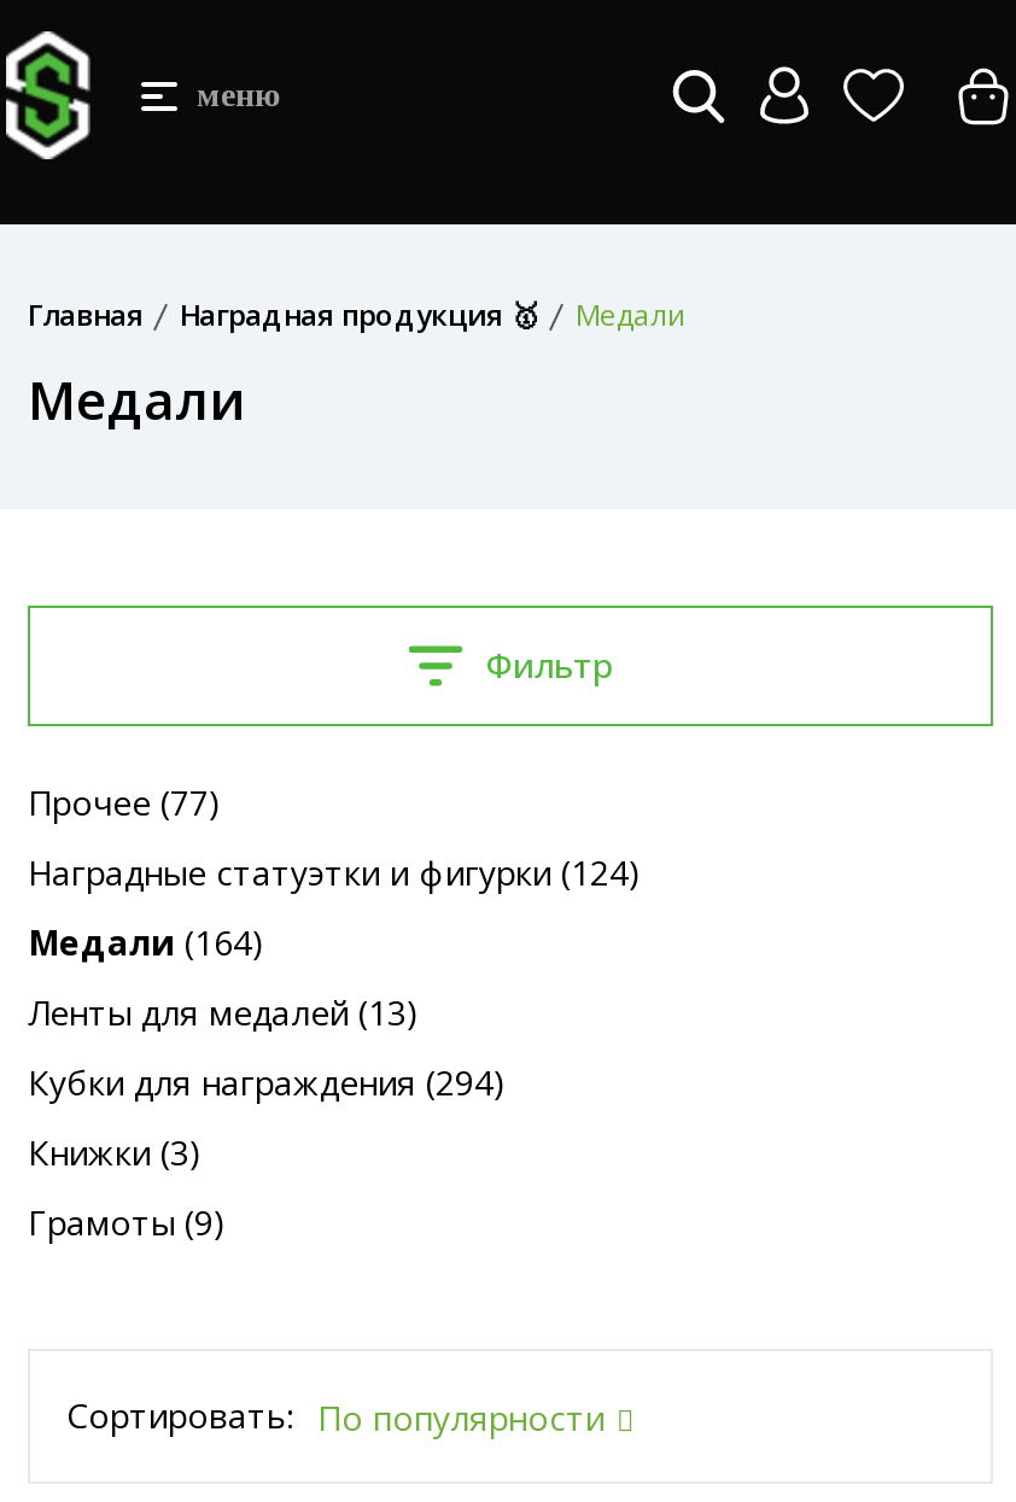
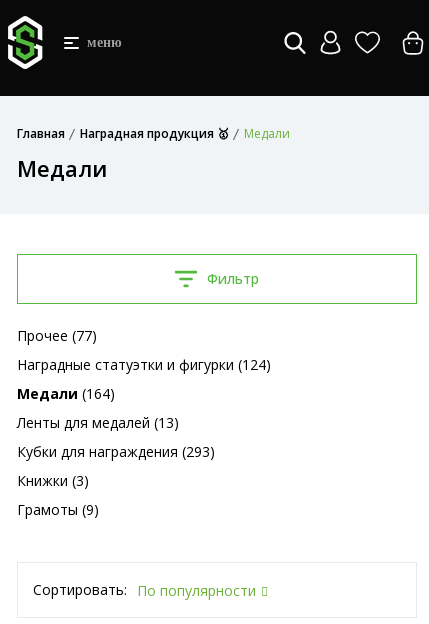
- Кубки для награждения (294)
+ Кубки для награждения (293)
